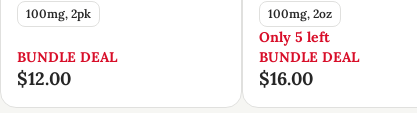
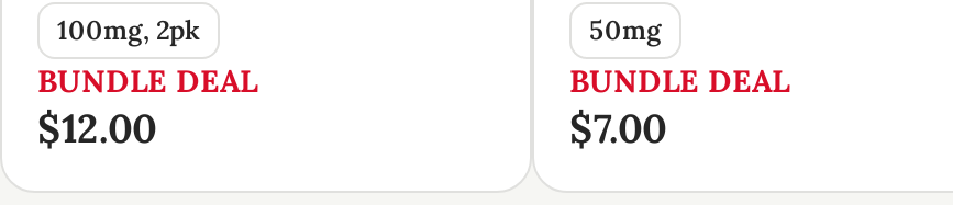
- 100mg, 2oz
- Only 5 left
+ 50mg

- $16.00
+ $7.00
